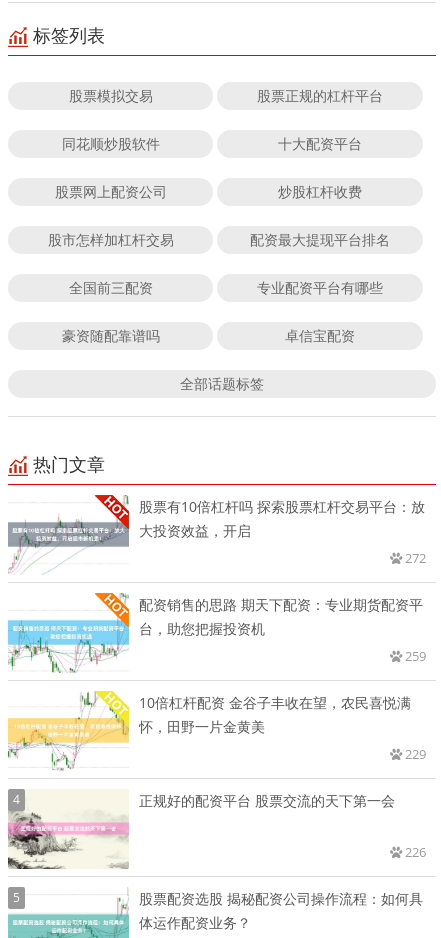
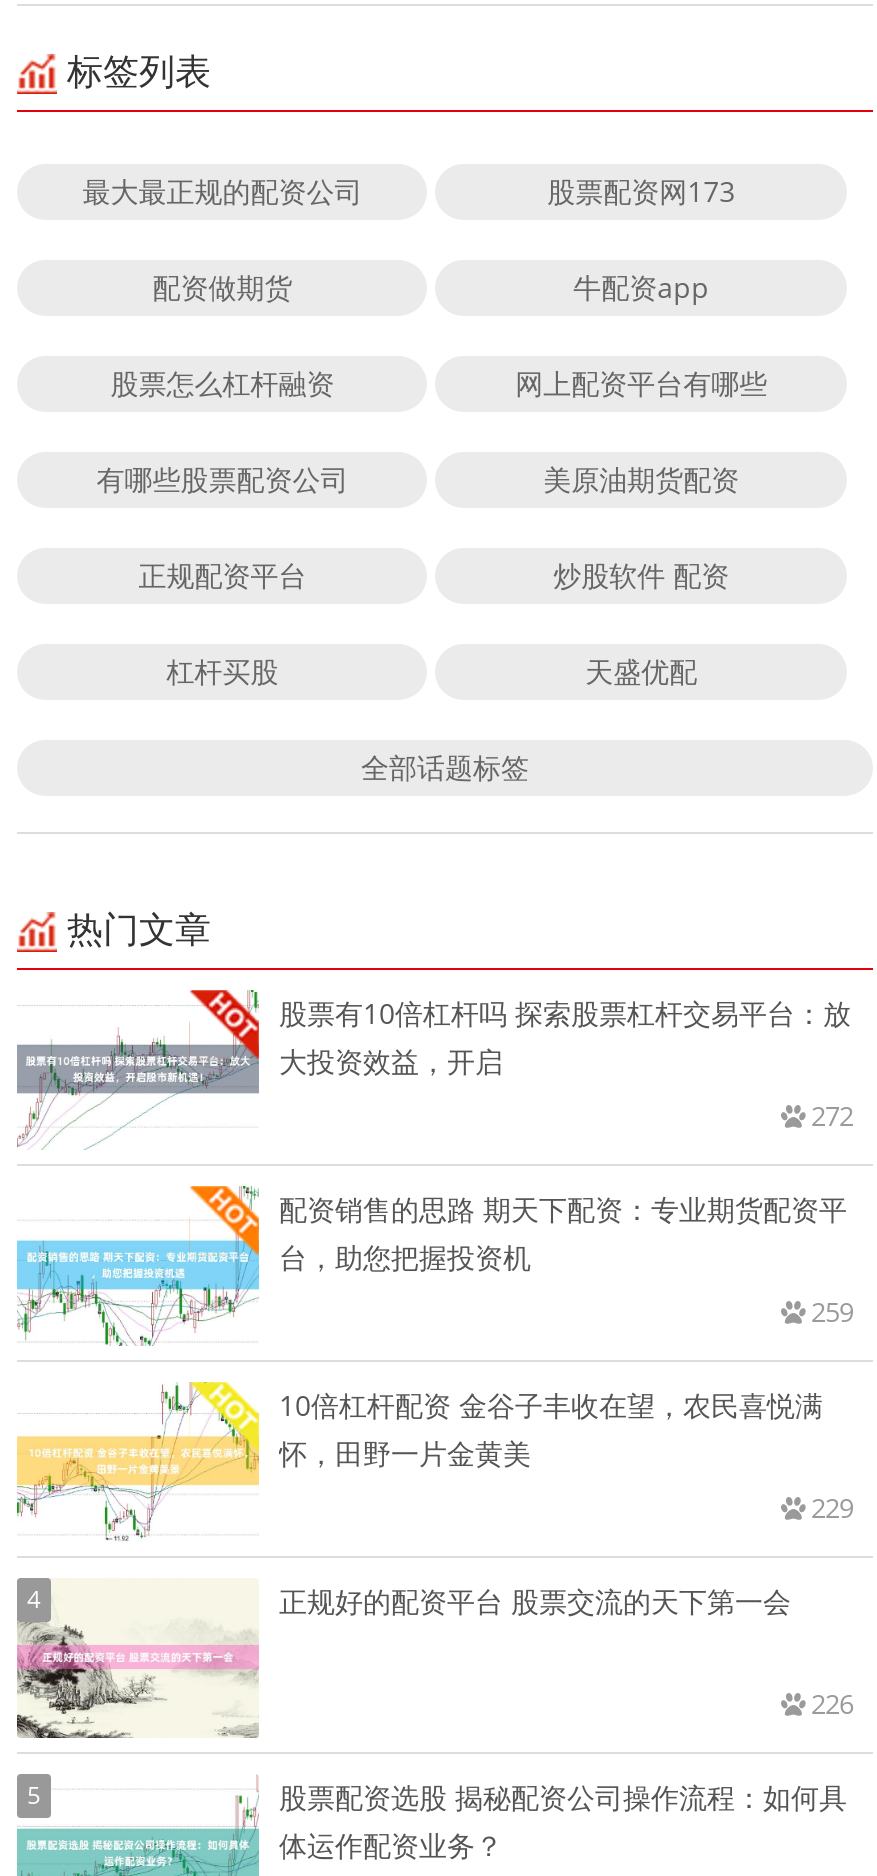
- 股票模拟交易
- 股票正规的杠杆平台
+ 最大最正规的配资公司
+ 股票配资网173

- 同花顺炒股软件
- 十大配资平台
+ 配资做期货
+ 牛配资app

- 股票网上配资公司
- 炒股杠杆收费
+ 股票怎么杠杆融资
+ 网上配资平台有哪些

- 股市怎样加杠杆交易
- 配资最大提现平台排名
+ 有哪些股票配资公司
+ 美原油期货配资

- 全国前三配资
- 专业配资平台有哪些
+ 正规配资平台
+ 炒股软件 配资

- 豪资随配靠谱吗
- 卓信宝配资
+ 杠杆买股
+ 天盛优配
